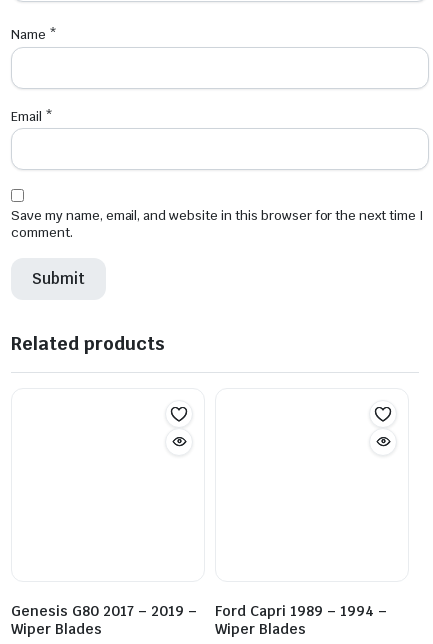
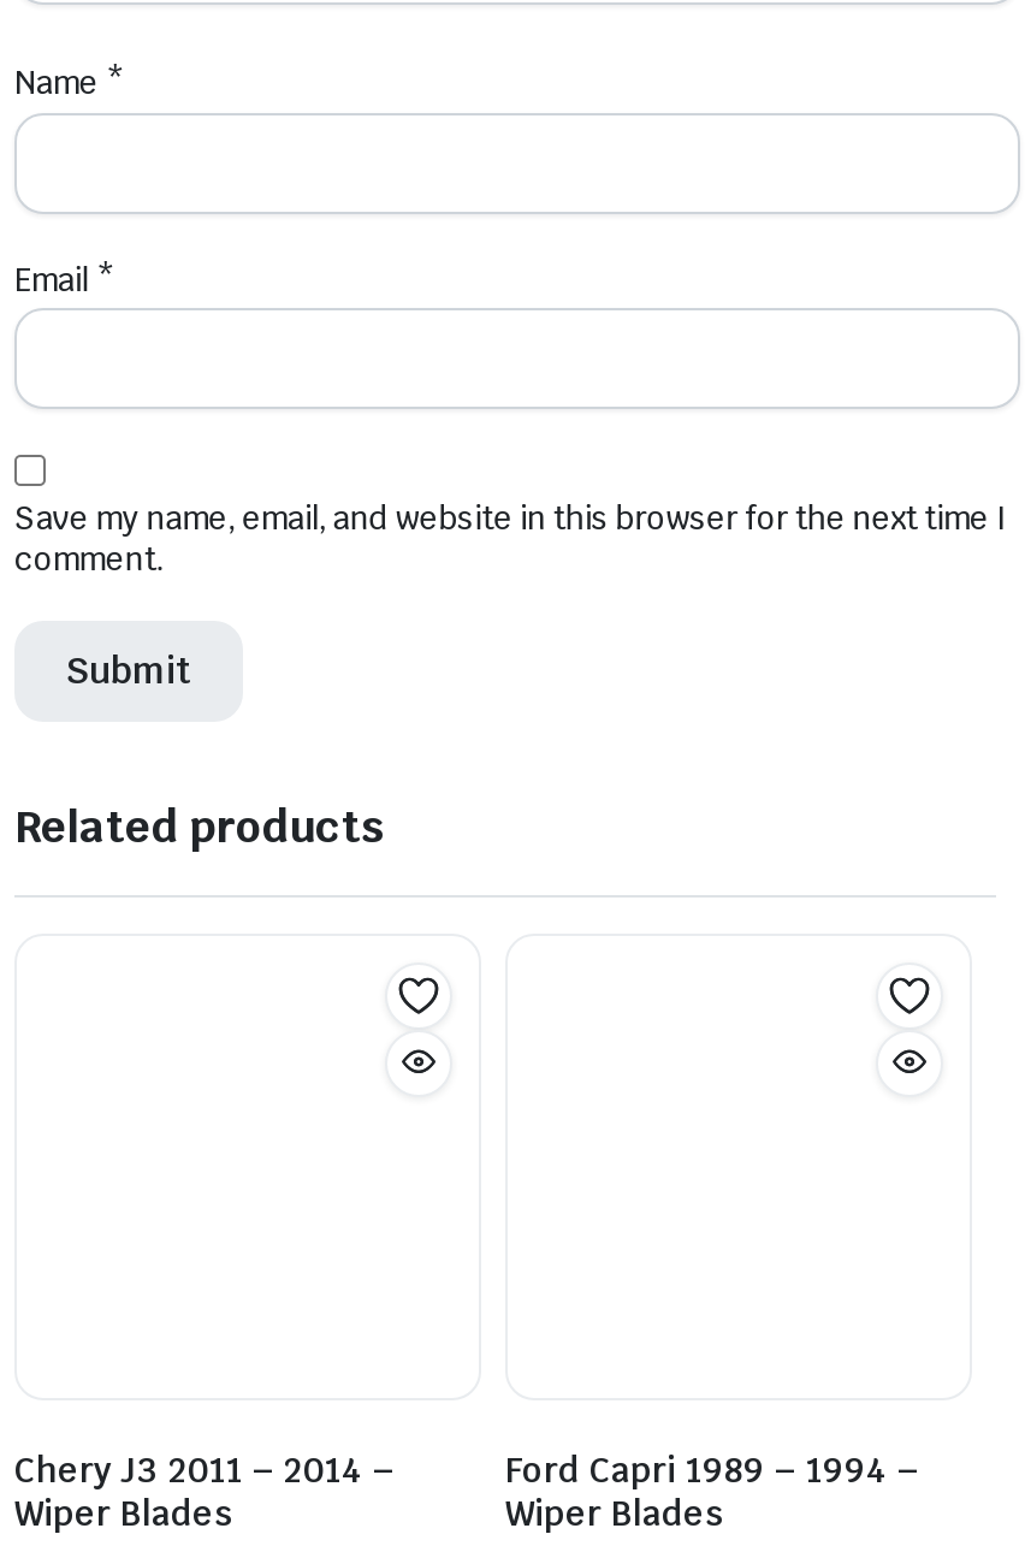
- Genesis G80 2017 – 2019 –
+ Chery J3 2011 – 2014 –
